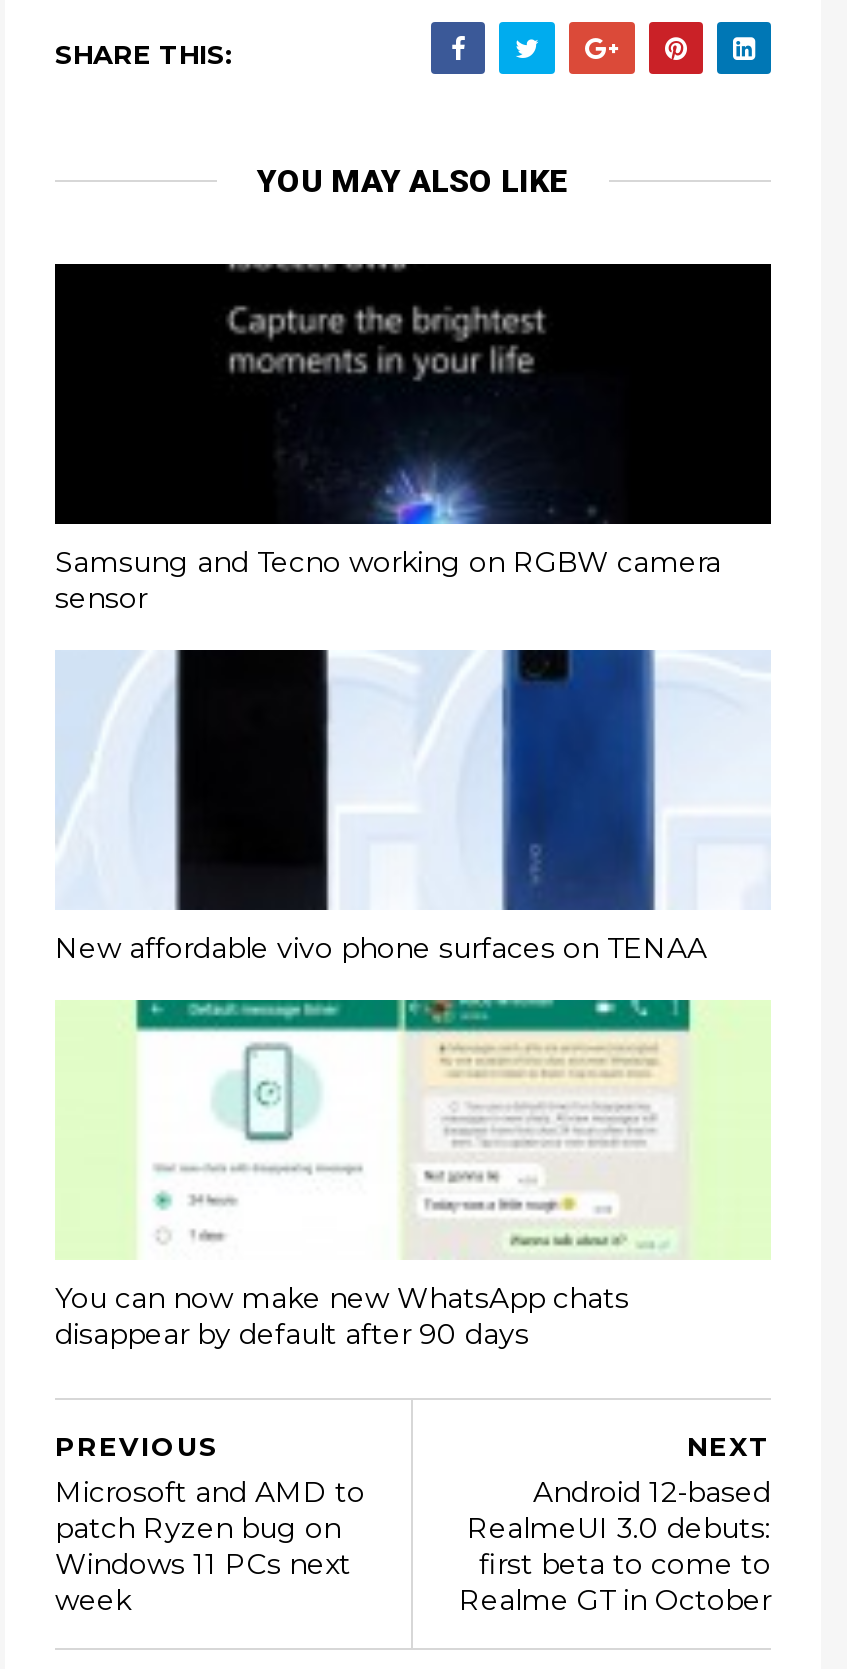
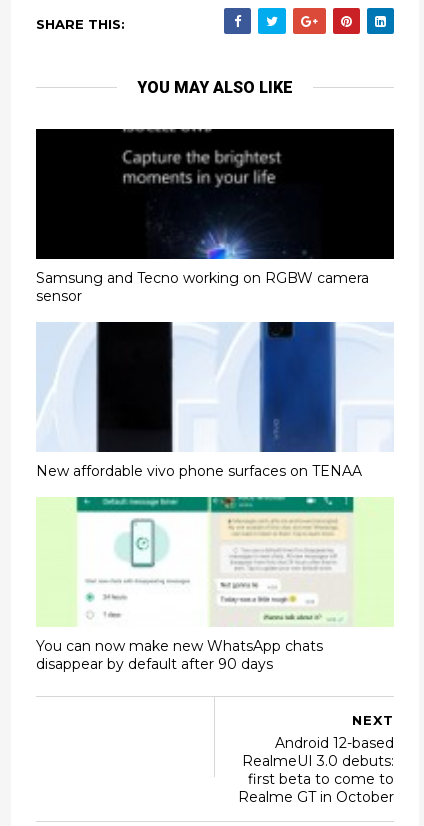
- PREVIOUS
- Microsoft and AMD to
- patch Ryzen bug on
- Windows 11 PCs next
- week
